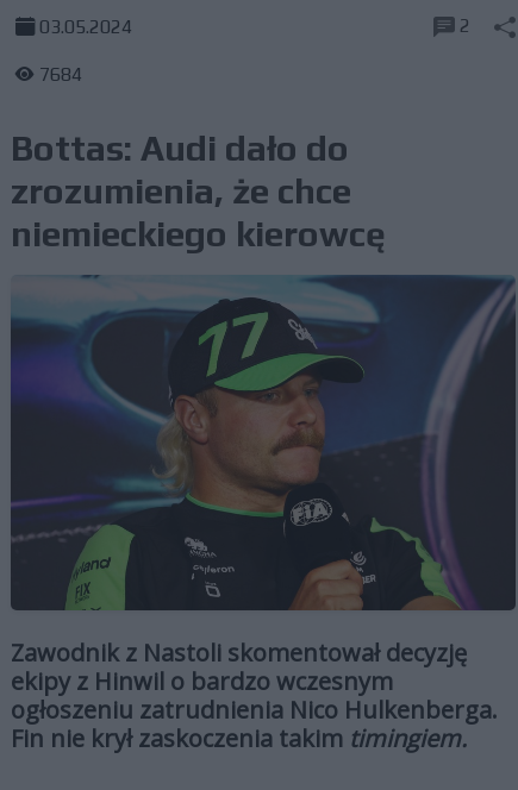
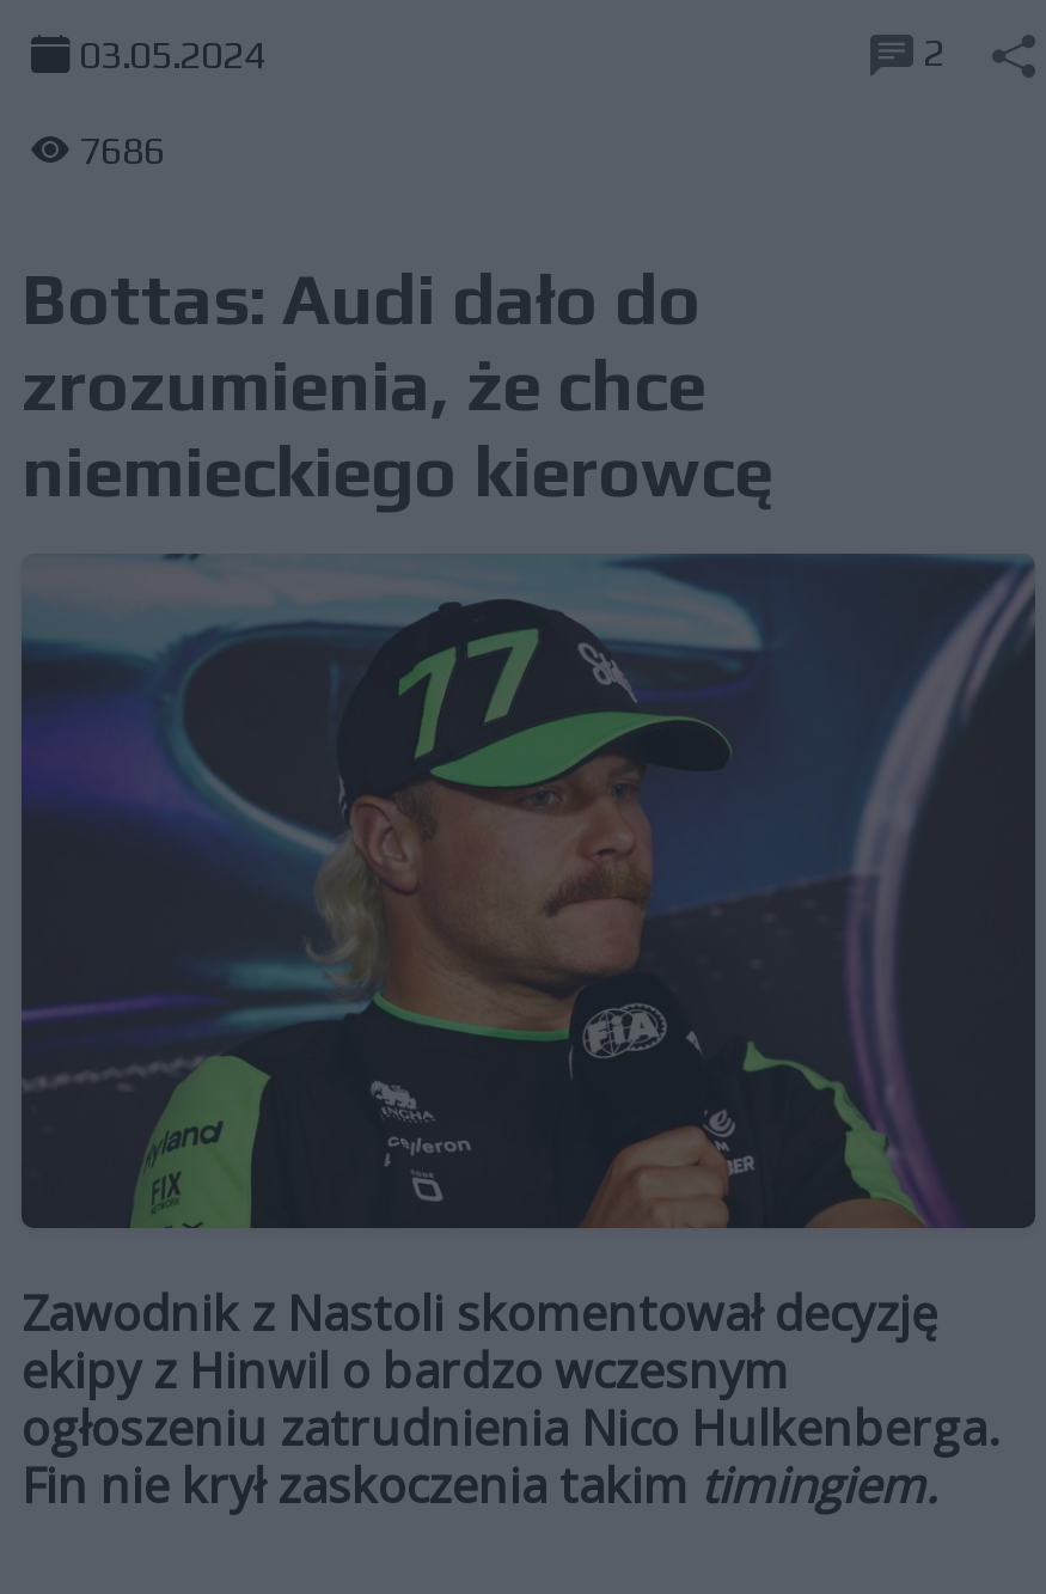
- 7684
+ 7686
